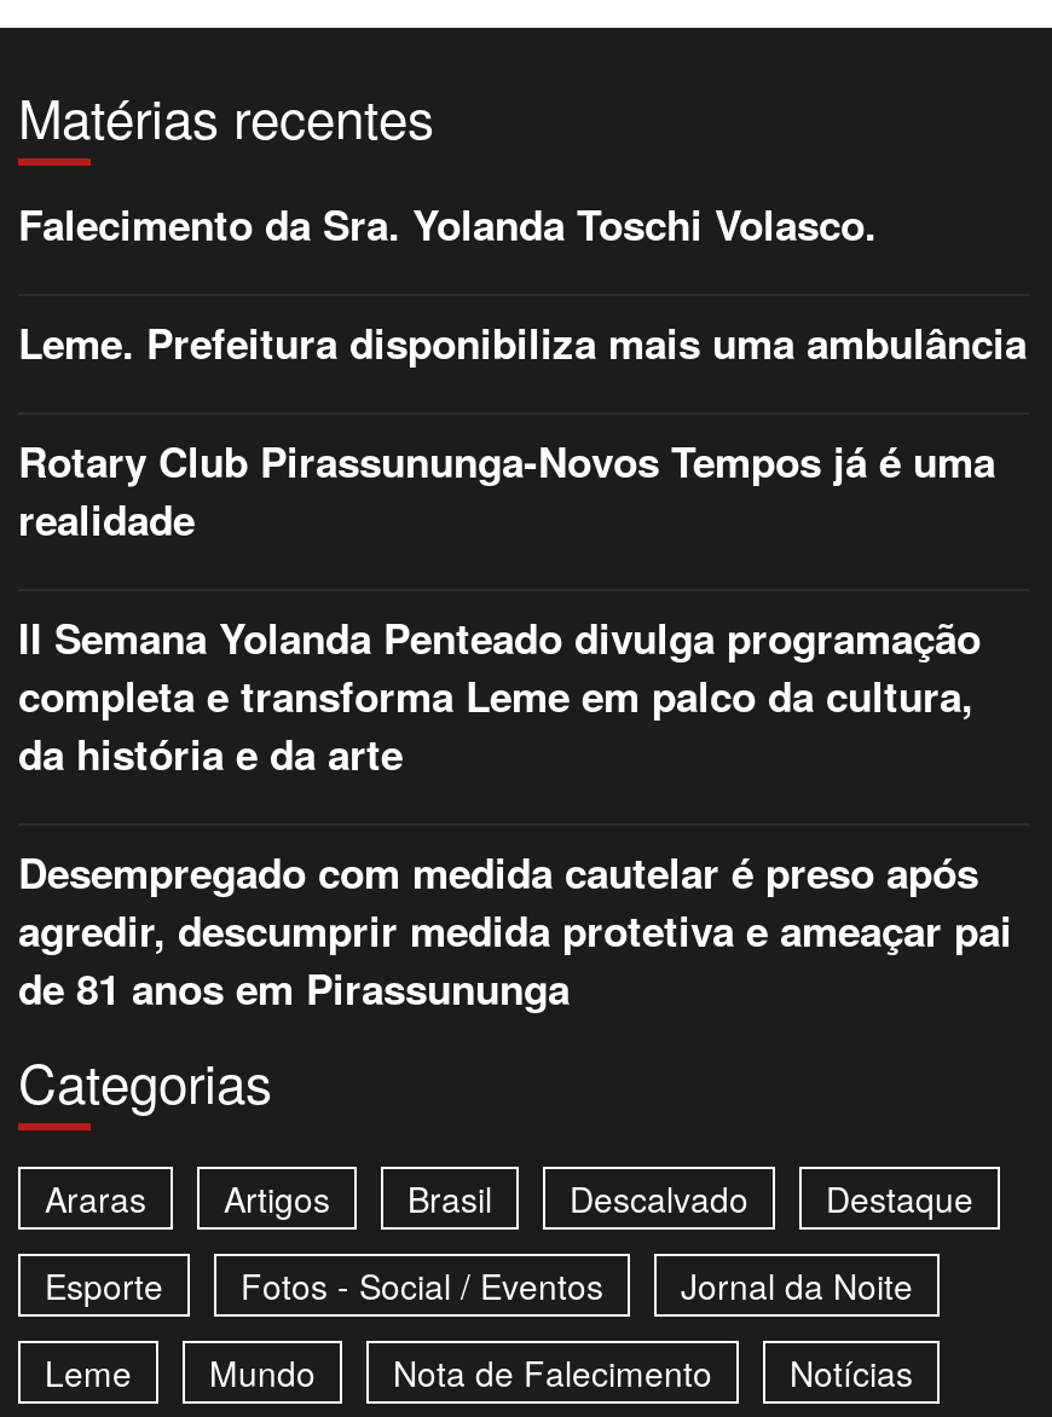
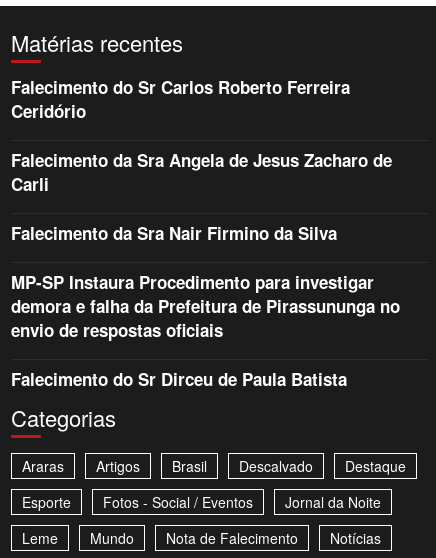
- Falecimento da Sra. Yolanda Toschi Volasco.
+ Falecimento do Sr Carlos Roberto Ferreira
+ Ceridório

- Leme. Prefeitura disponibiliza mais uma ambulância
+ Falecimento da Sra Angela de Jesus Zacharo de
+ Carli

- Rotary Club Pirassununga-Novos Tempos já é uma
- realidade
+ Falecimento da Sra Nair Firmino da Silva

- II Semana Yolanda Penteado divulga programação
- completa e transforma Leme em palco da cultura,
- da história e da arte
+ MP-SP Instaura Procedimento para investigar
+ demora e falha da Prefeitura de Pirassununga no
+ envio de respostas oficiais

- Desempregado com medida cautelar é preso após
- agredir, descumprir medida protetiva e ameaçar pai
- de 81 anos em Pirassununga
+ Falecimento do Sr Dirceu de Paula Batista
